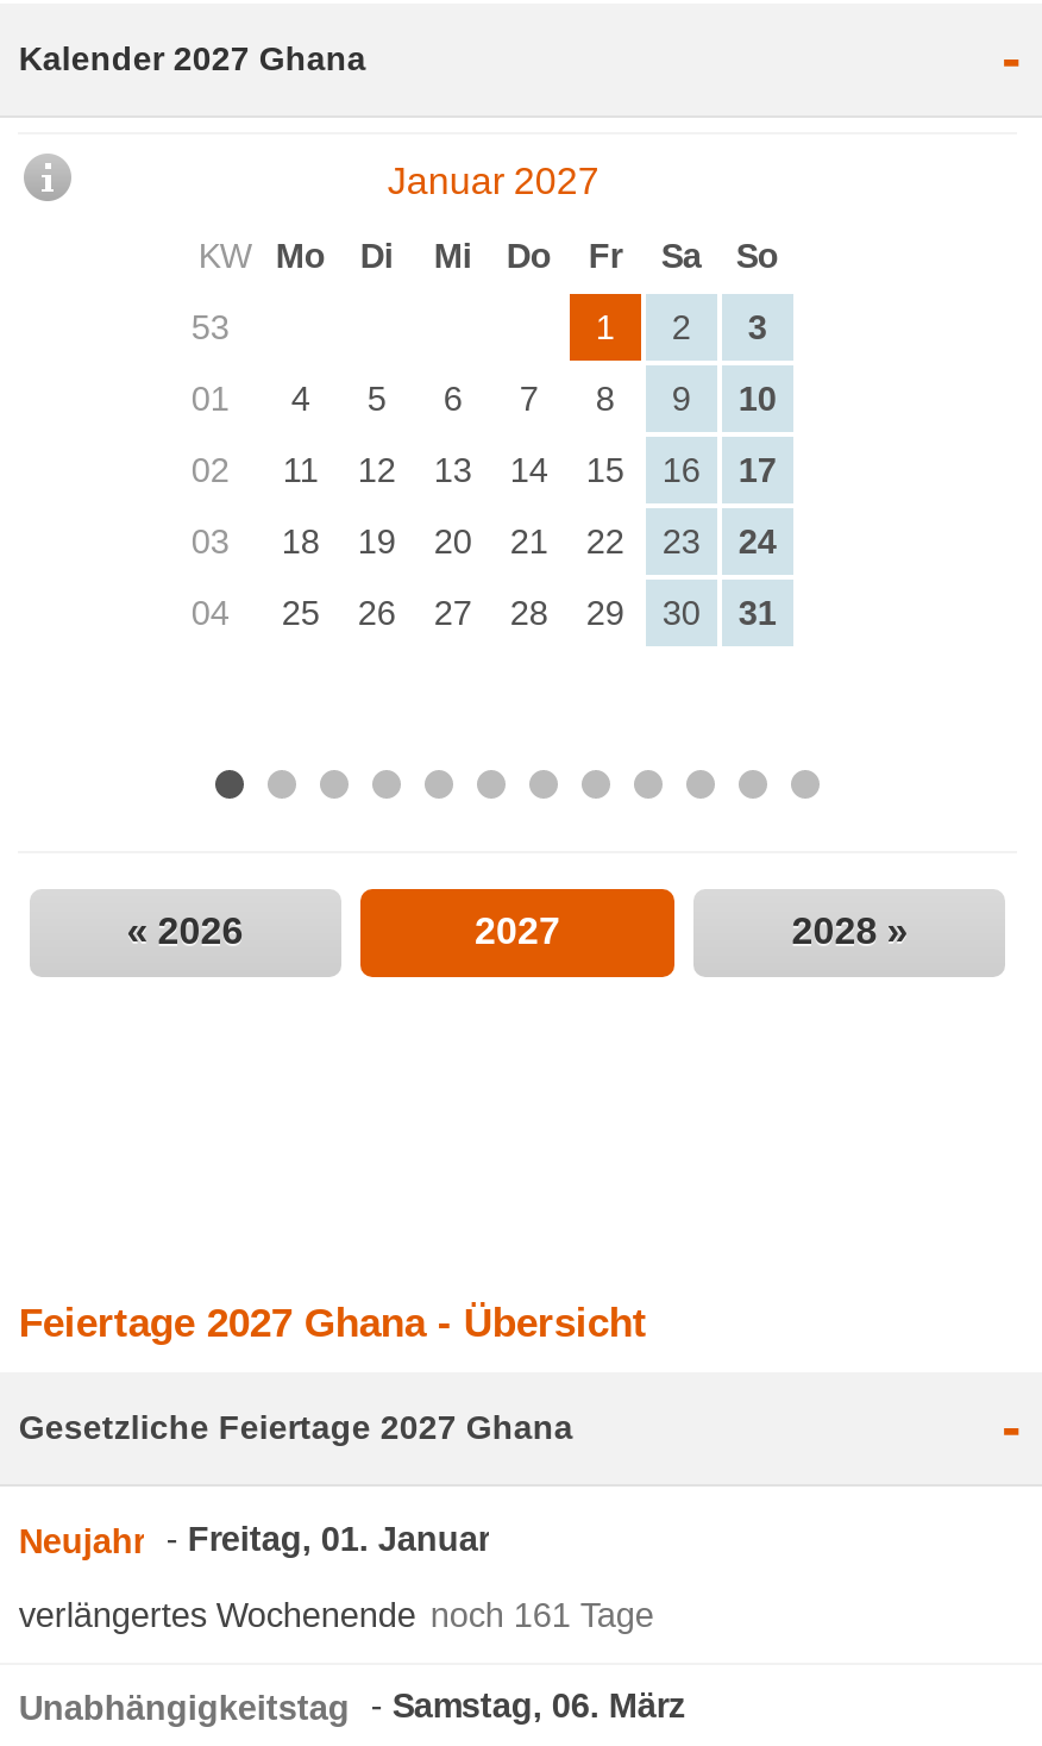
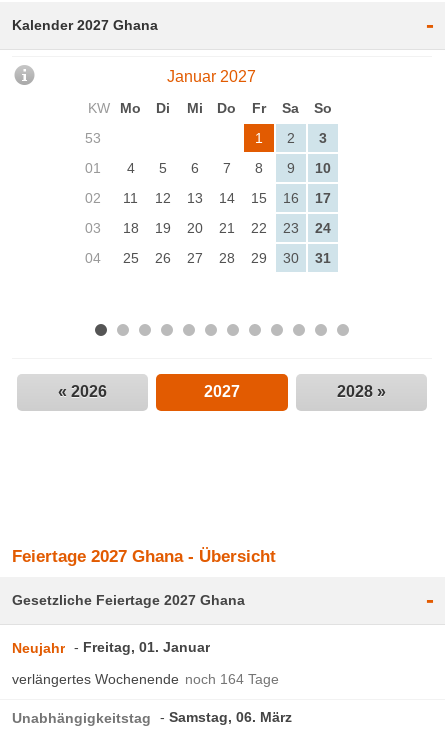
- verlängertes Wochenende noch 161 Tage
+ verlängertes Wochenende noch 164 Tage
